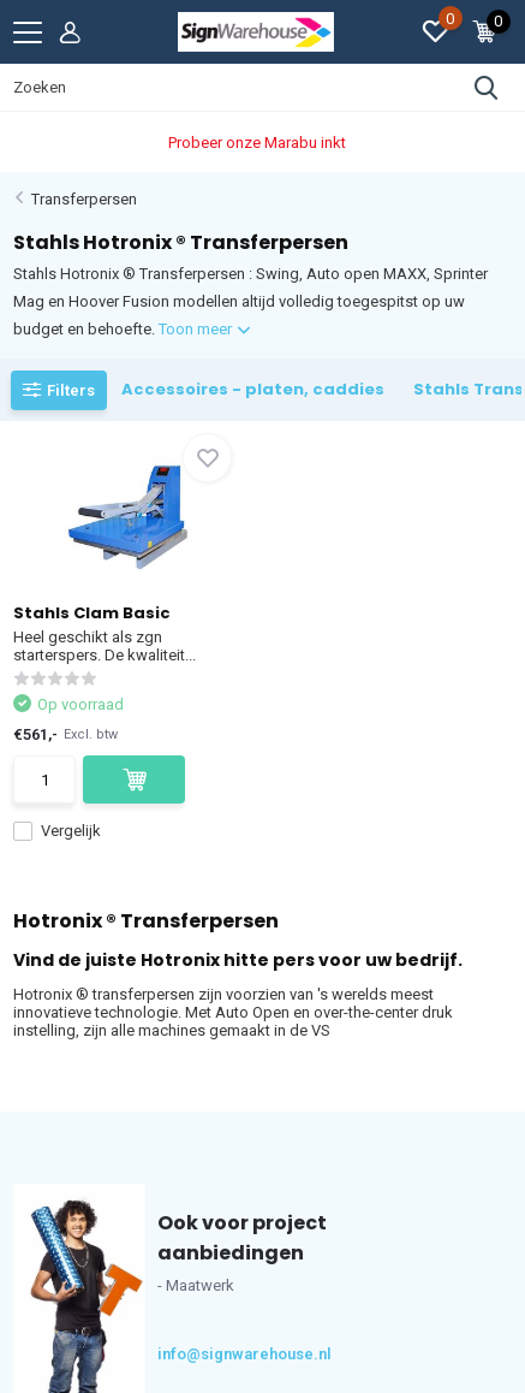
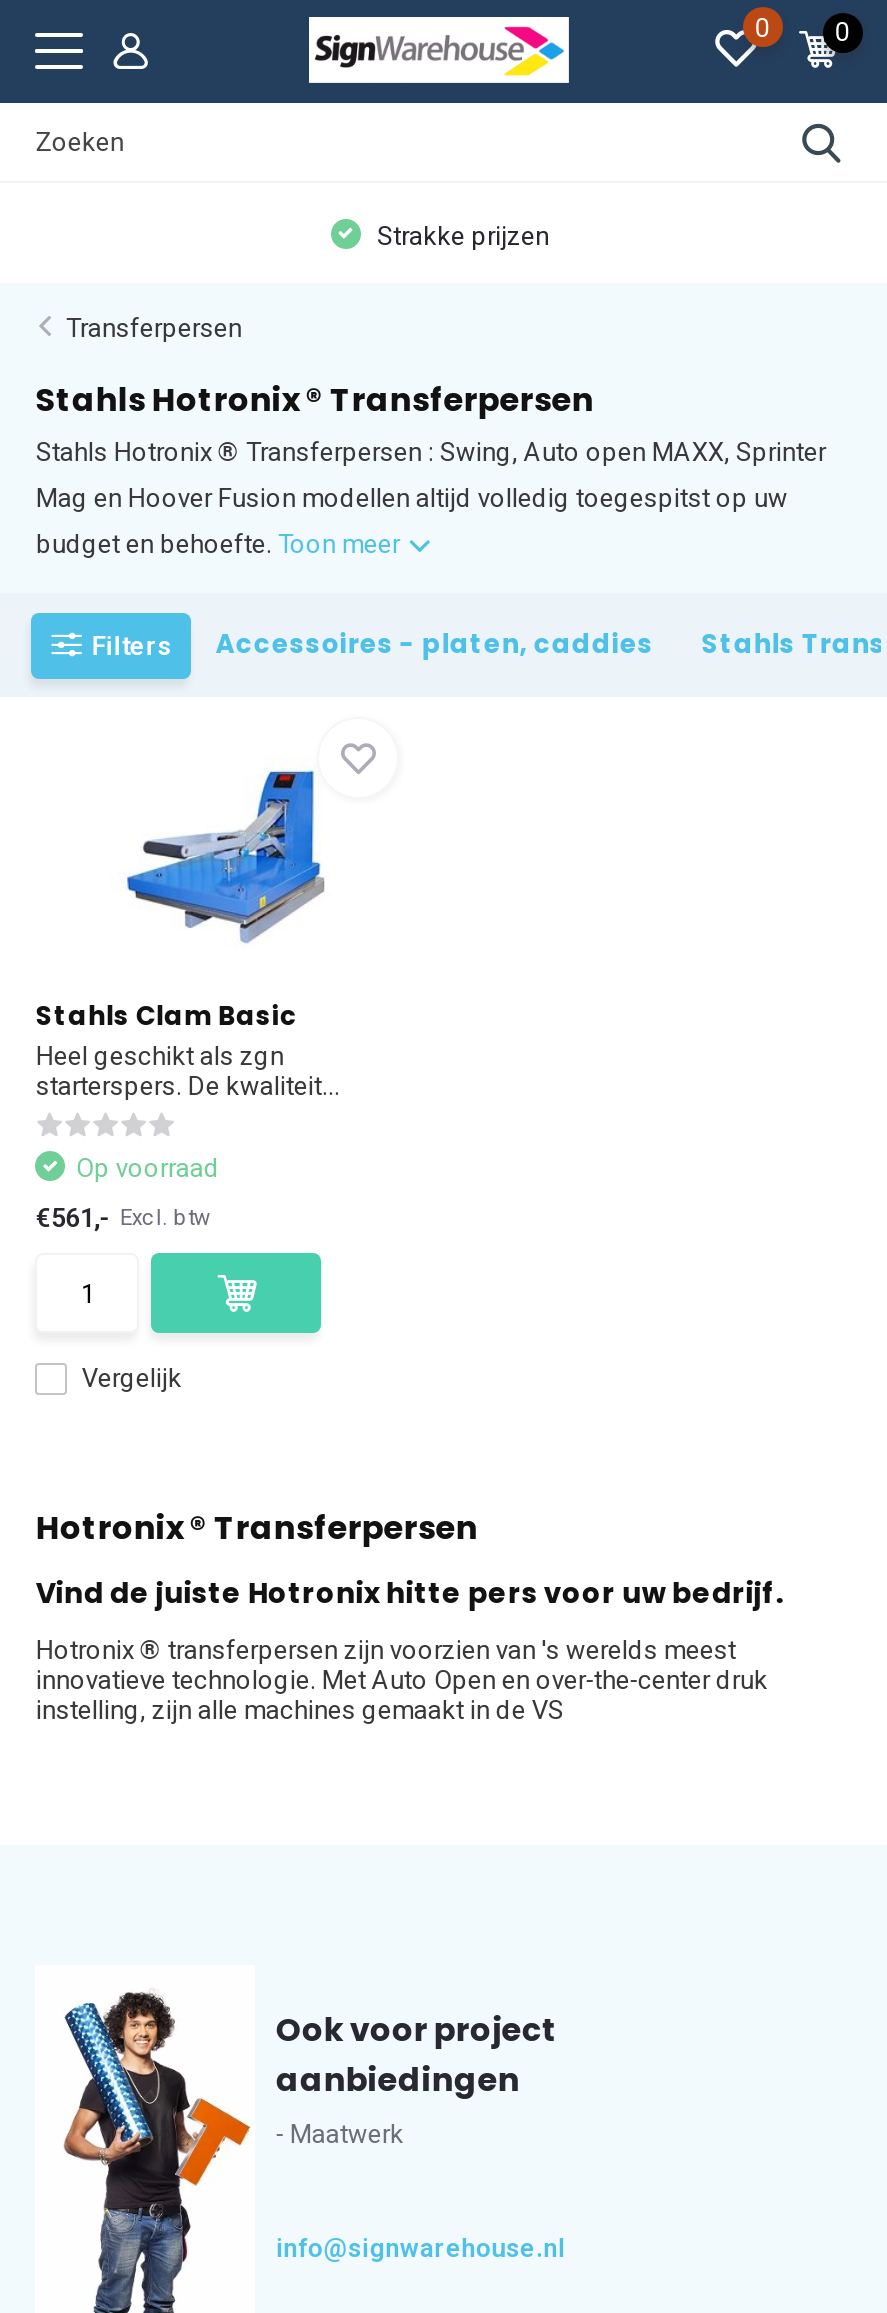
- Probeer onze Marabu inkt
+ Strakke prijzen
